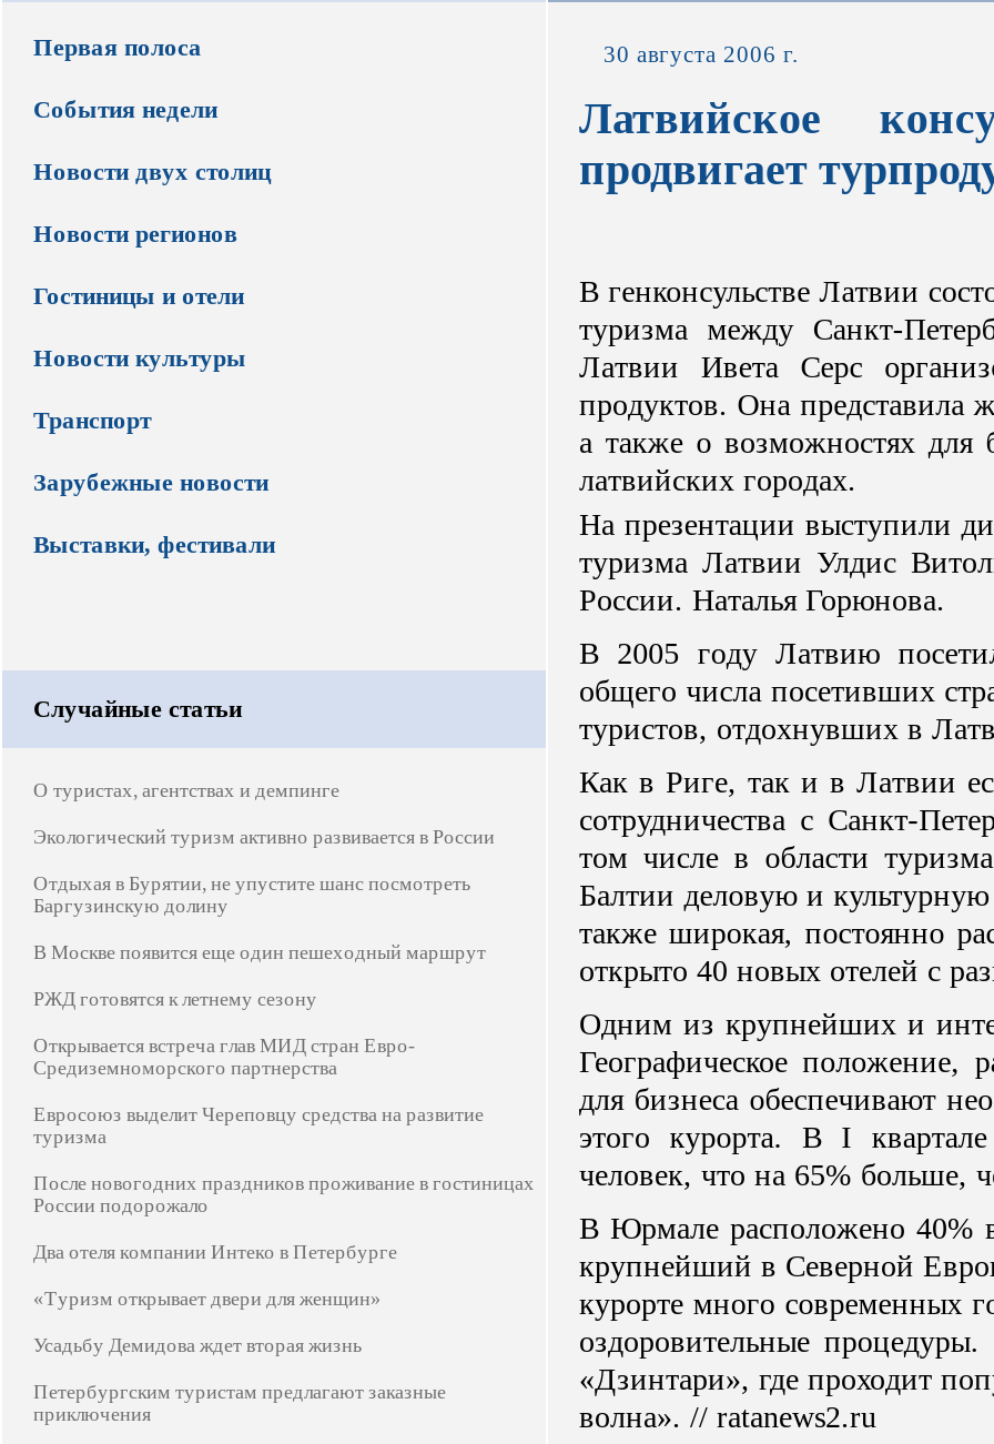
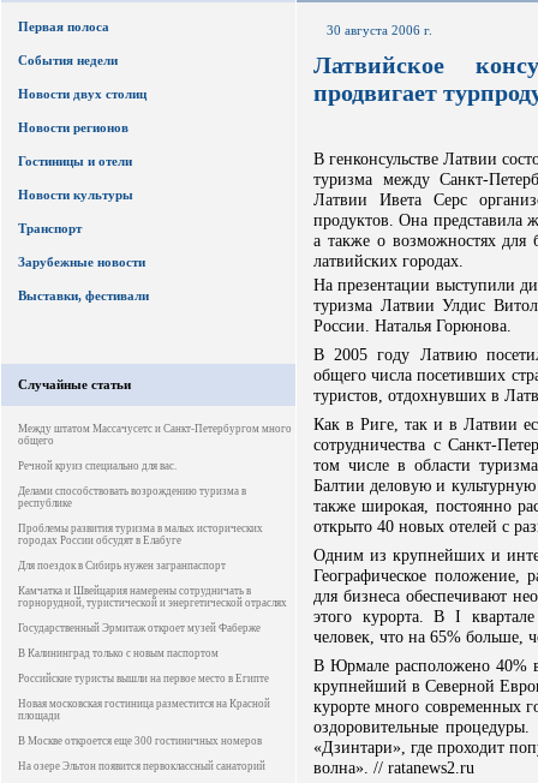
- О туристах, агентствах и демпинге
+ Между штатом Массачусетс и Санкт-Петербургом много
+ общего

- Экологический туризм активно развивается в России
+ Речной круиз специально для вас.

- Отдыхая в Бурятии, не упустите шанс посмотреть
- Баргузинскую долину
+ Делами способствовать возрождению туризма в
+ республике

- В Москве появится еще один пешеходный маршрут
+ Проблемы развития туризма в малых исторических
+ городах России обсудят в Елабуге

- РЖД готовятся к летнему сезону
+ Для поездок в Сибирь нужен загранпаспорт

- Открывается встреча глав МИД стран Евро-
- Средиземноморского партнерства
+ Камчатка и Швейцария намерены сотрудничать в
+ горнорудной, туристической и энергетической отраслях

- Евросоюз выделит Череповцу средства на развитие
- туризма
+ Государственный Эрмитаж откроет музей Фаберже

- После новогодних праздников проживание в гостиницах
- России подорожало
+ В Калининград только с новым паспортом

- Два отеля компании Интеко в Петербурге
+ Российские туристы вышли на первое место в Египте

- «Туризм открывает двери для женщин»
+ Новая московская гостиница разместится на Красной
+ площади

- Усадьбу Демидова ждет вторая жизнь
+ В Москве откроется еще 300 гостиничных номеров

- Петербургским туристам предлагают заказные
- приключения
+ На озере Эльтон появится первоклассный санаторий
